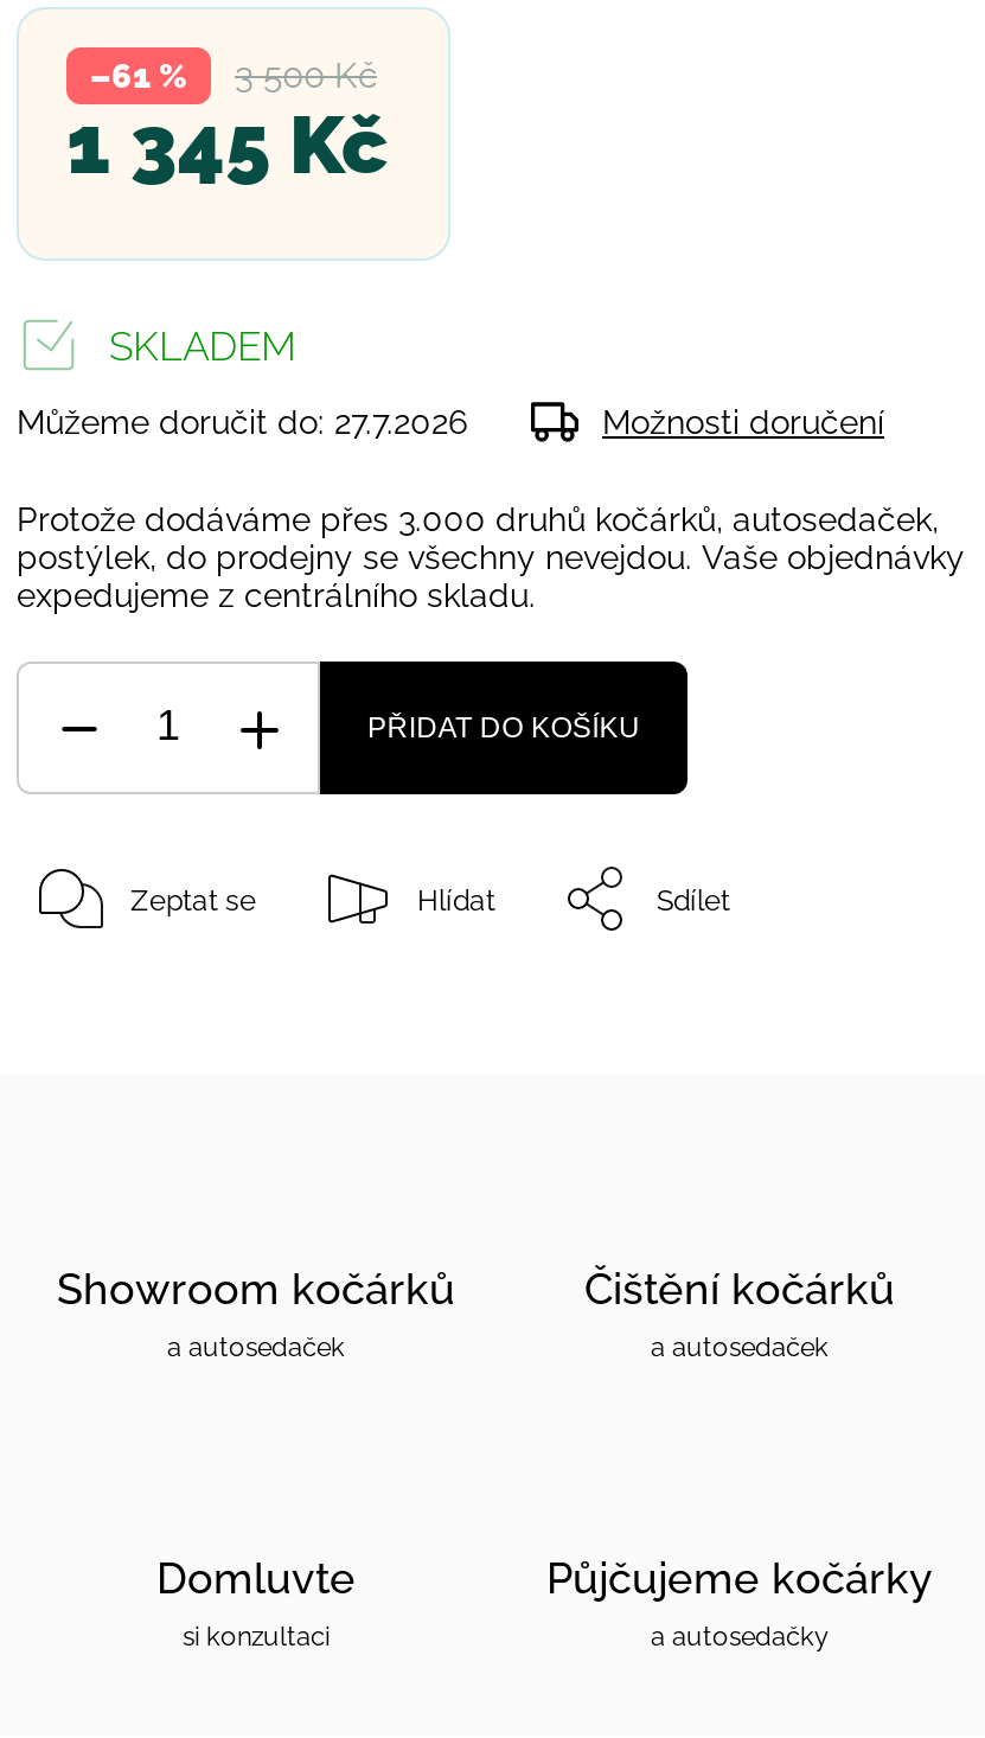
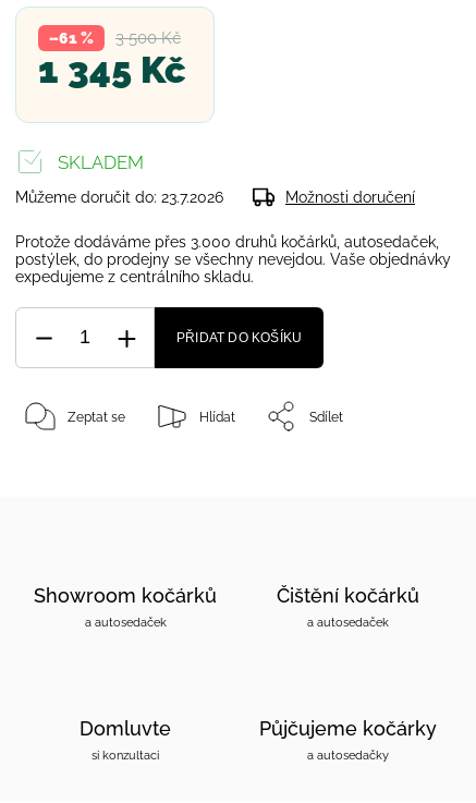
- Můžeme doručit do: 27.7.2026
+ Můžeme doručit do: 23.7.2026
